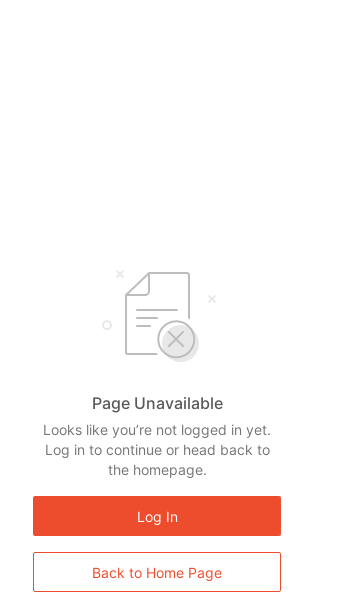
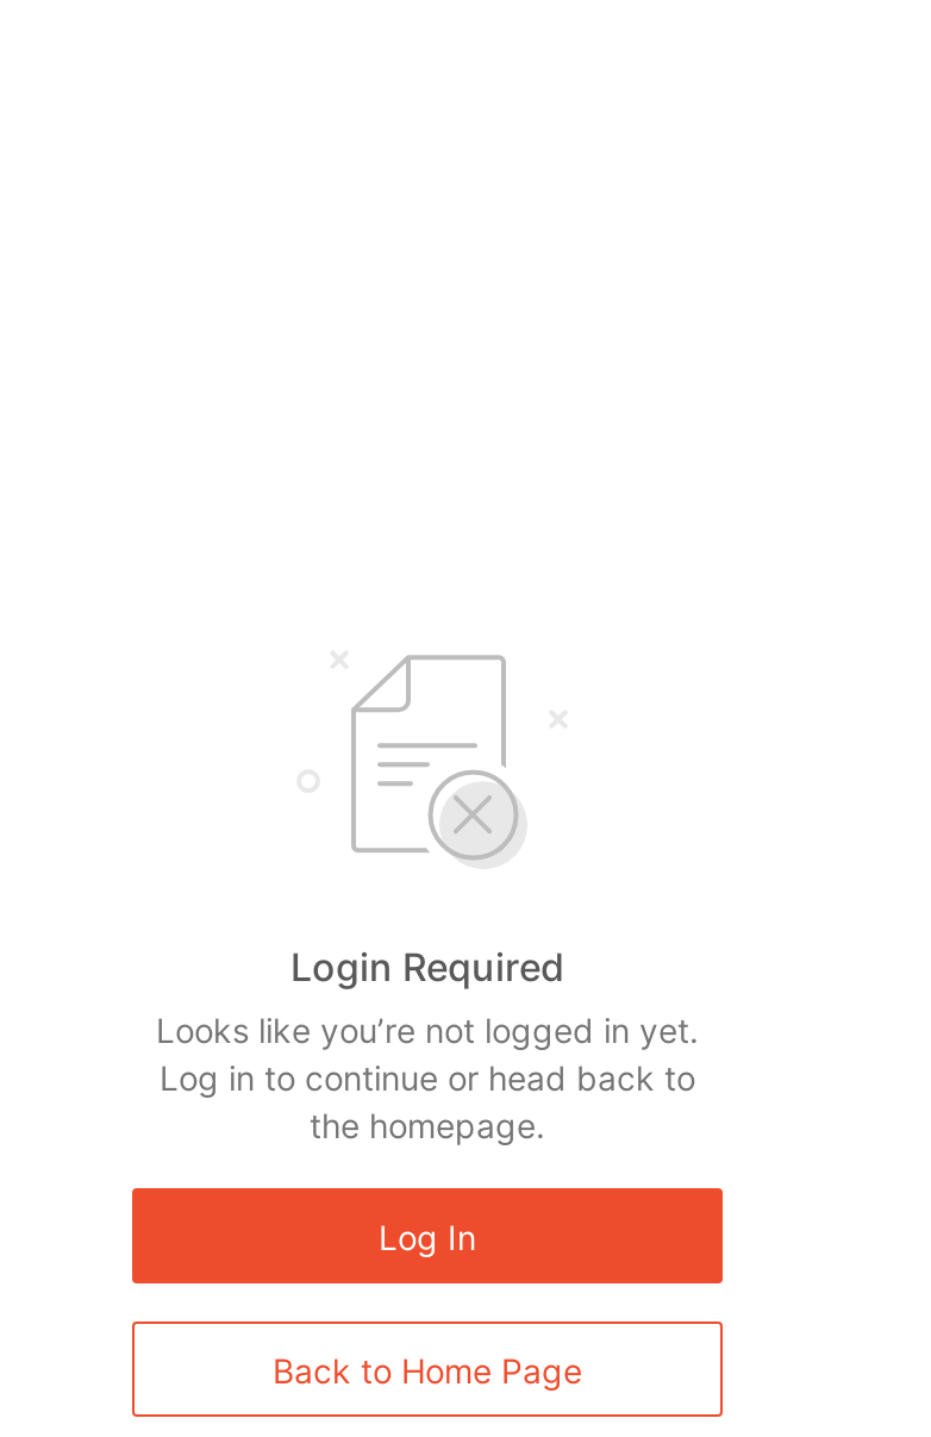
- Page Unavailable
+ Login Required
